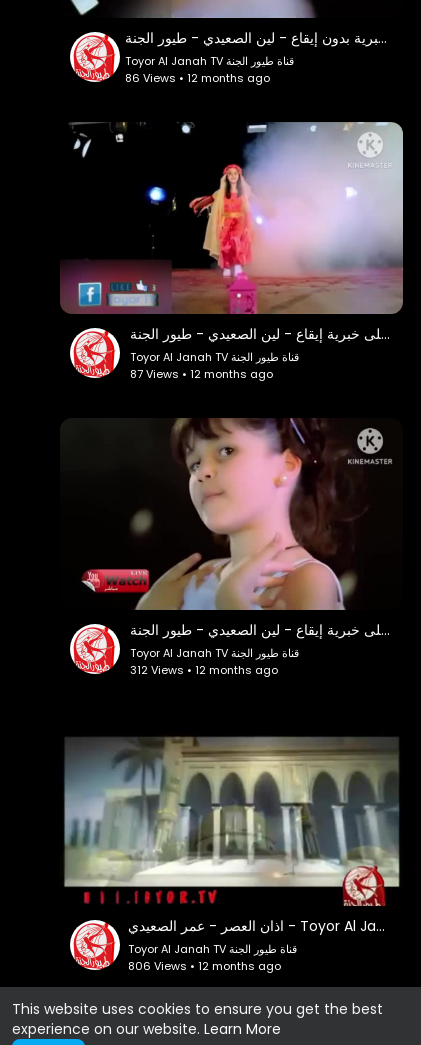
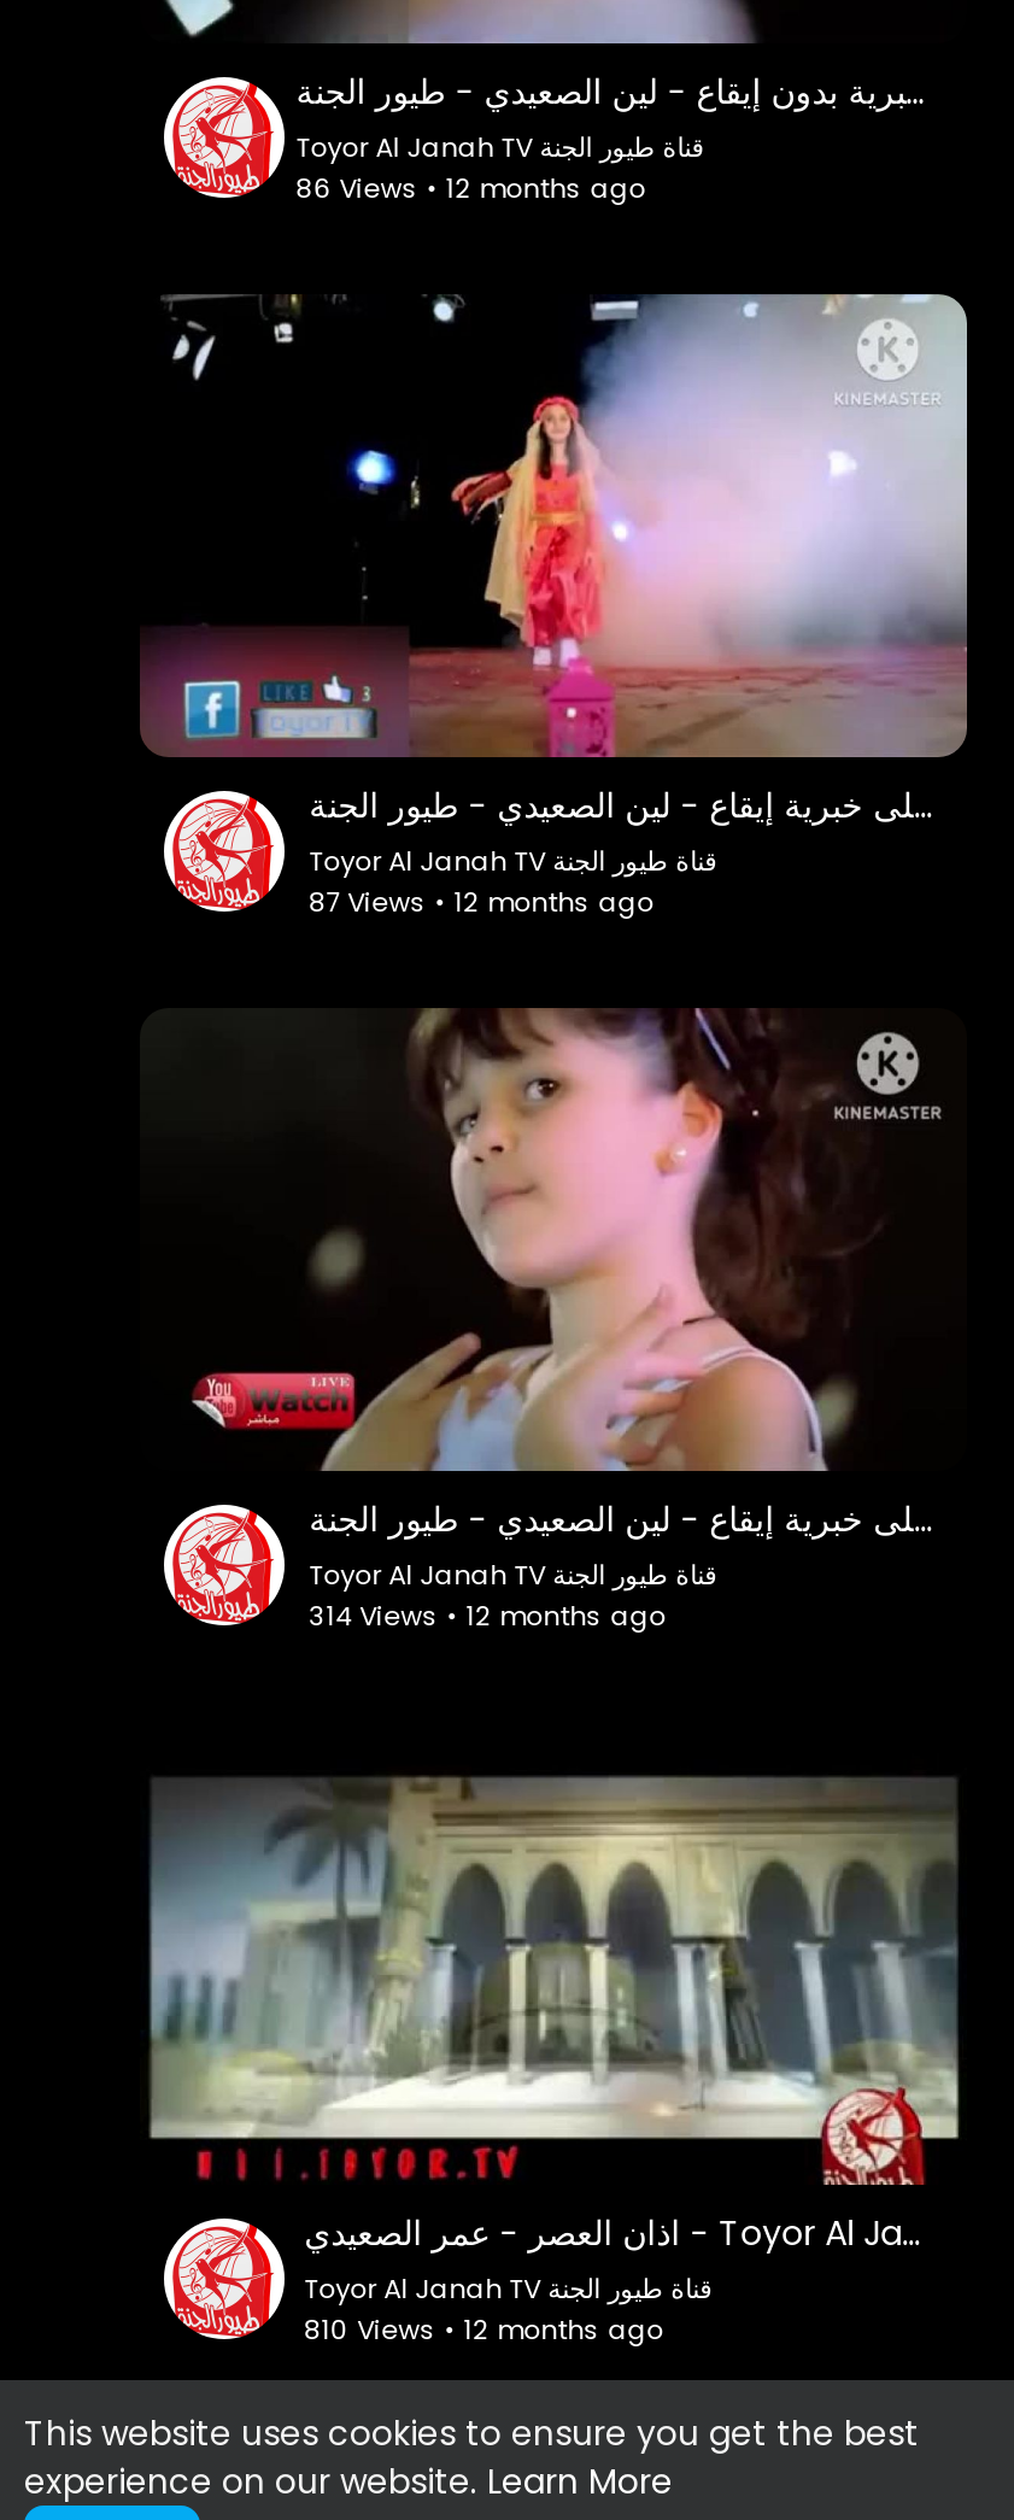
- 312 Views • 12 months ago
+ 314 Views • 12 months ago

- 806 Views • 12 months ago
+ 810 Views • 12 months ago
